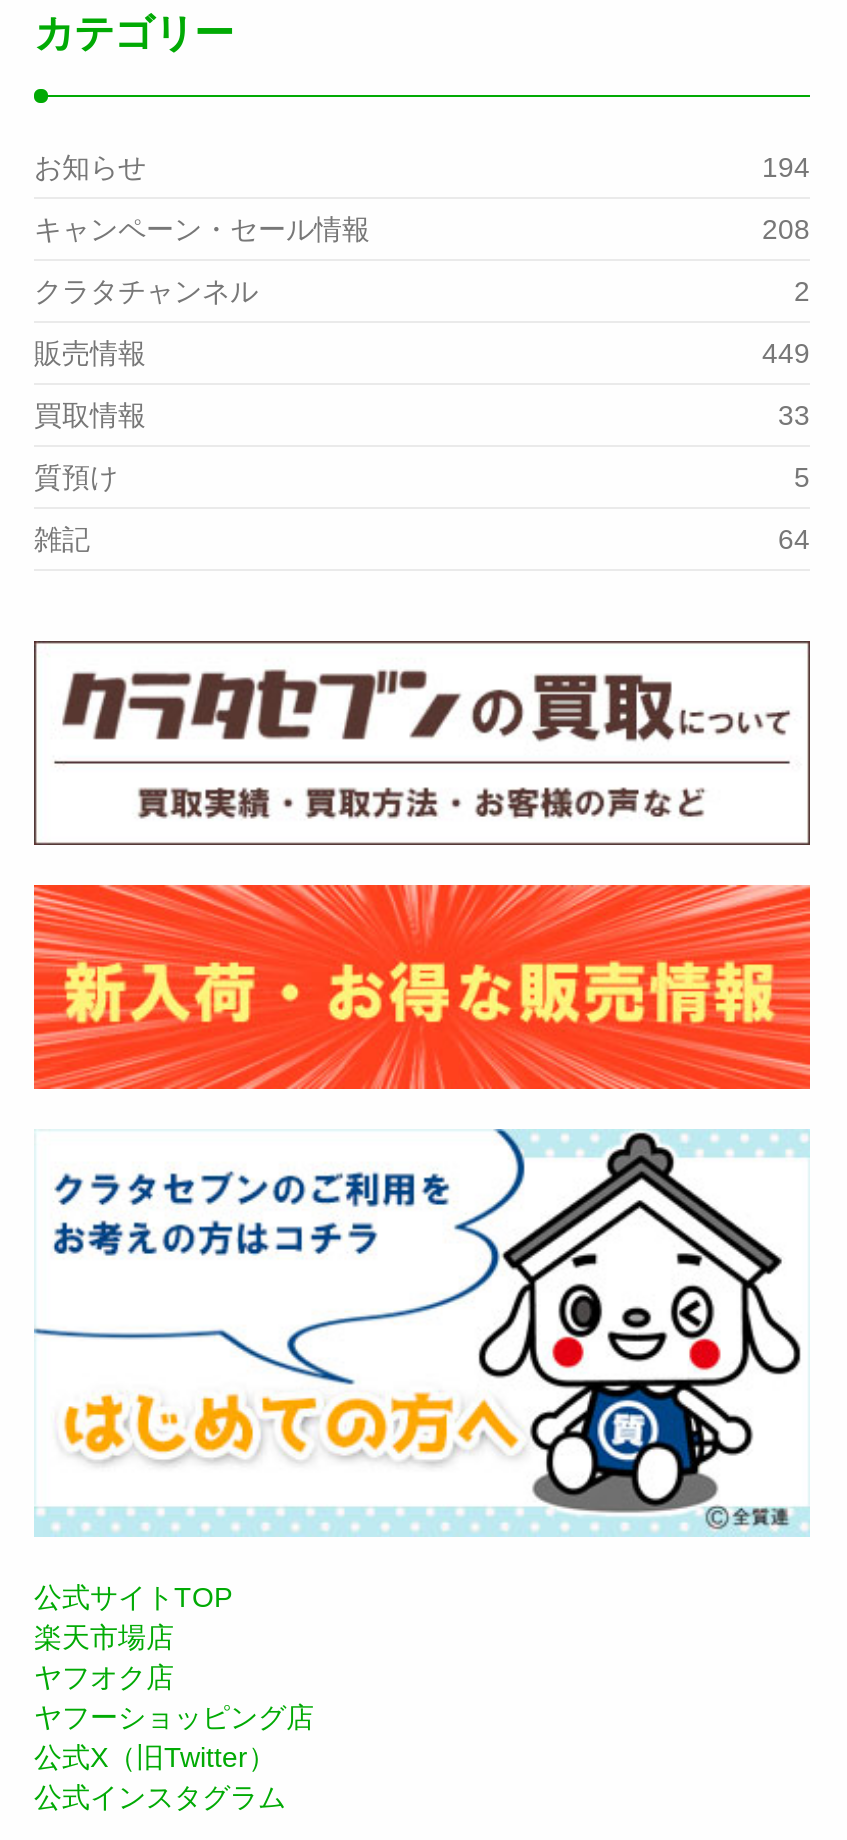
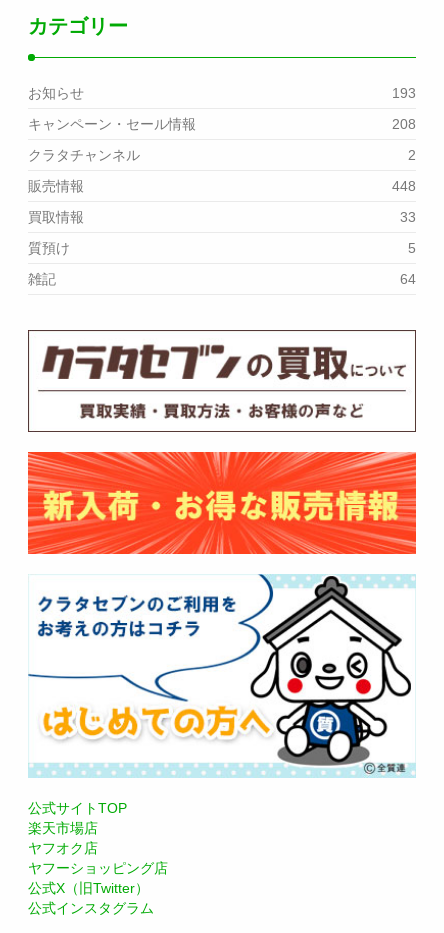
- 194
+ 193

- 449
+ 448
